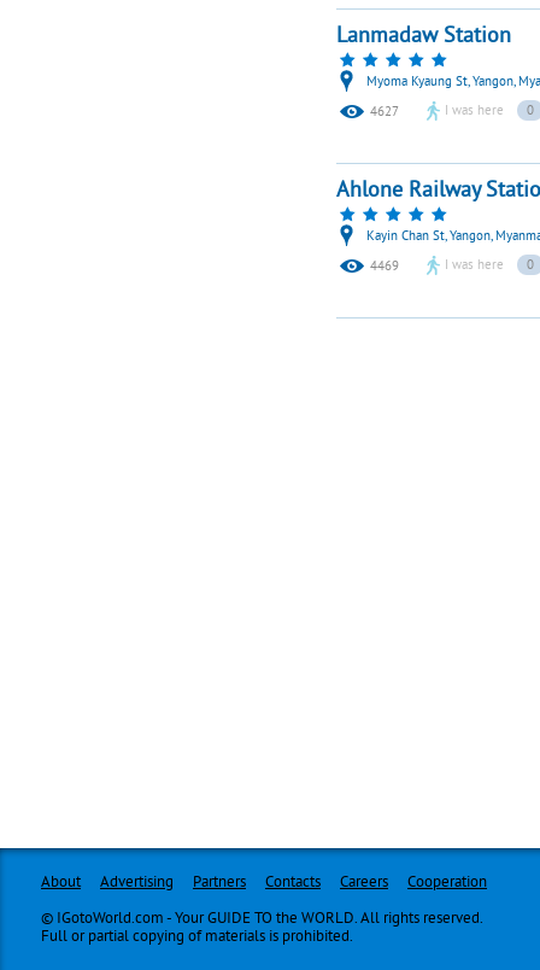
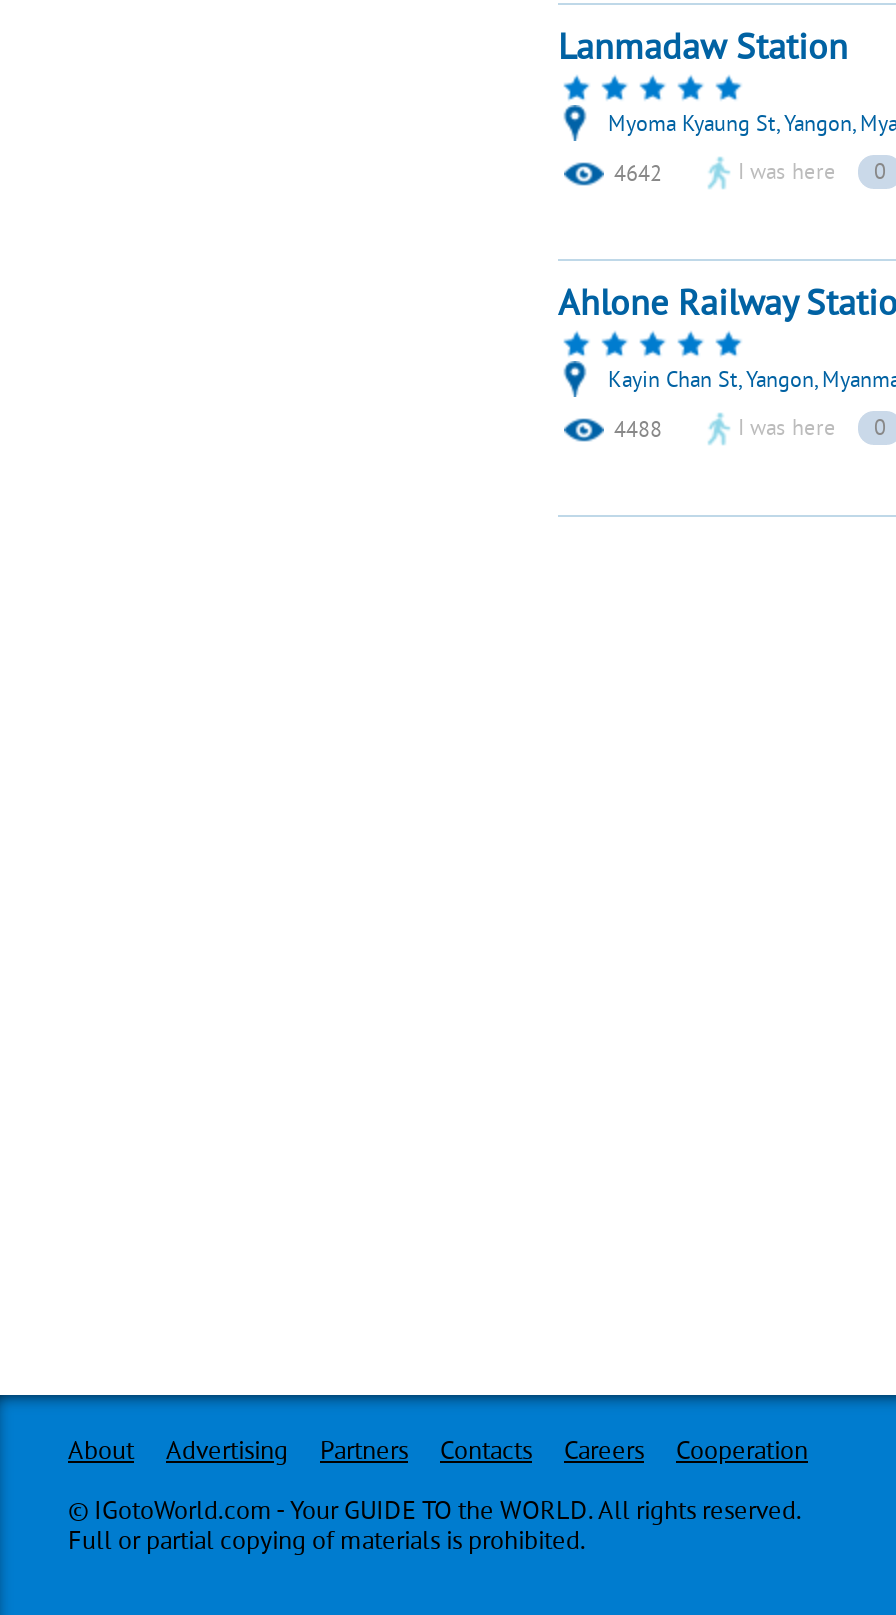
- 4627
+ 4642

- 4469
+ 4488
